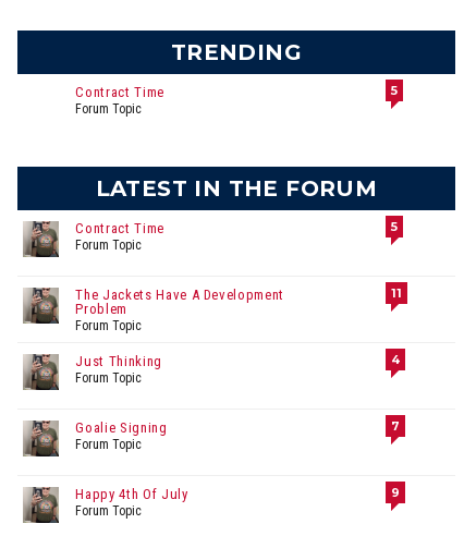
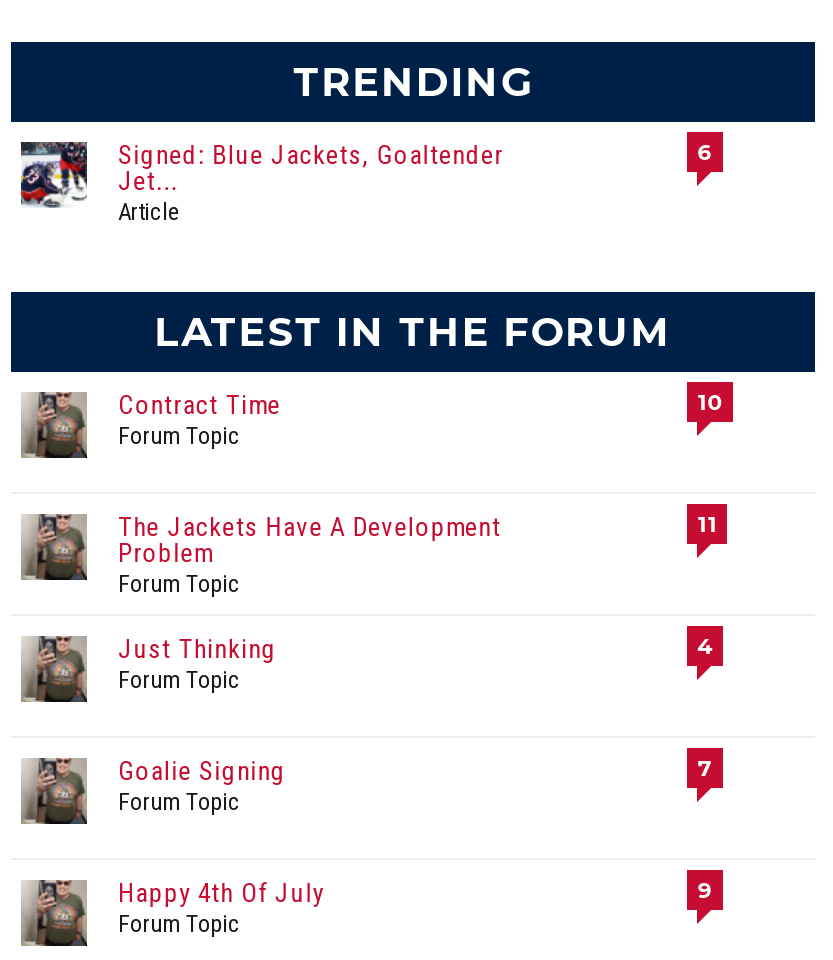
+ [image]

- Contract Time
- Forum Topic
+ Signed: Blue Jackets, Goaltender
+ Jet...
+ Article

- 5
+ 6

- 5
+ 10
